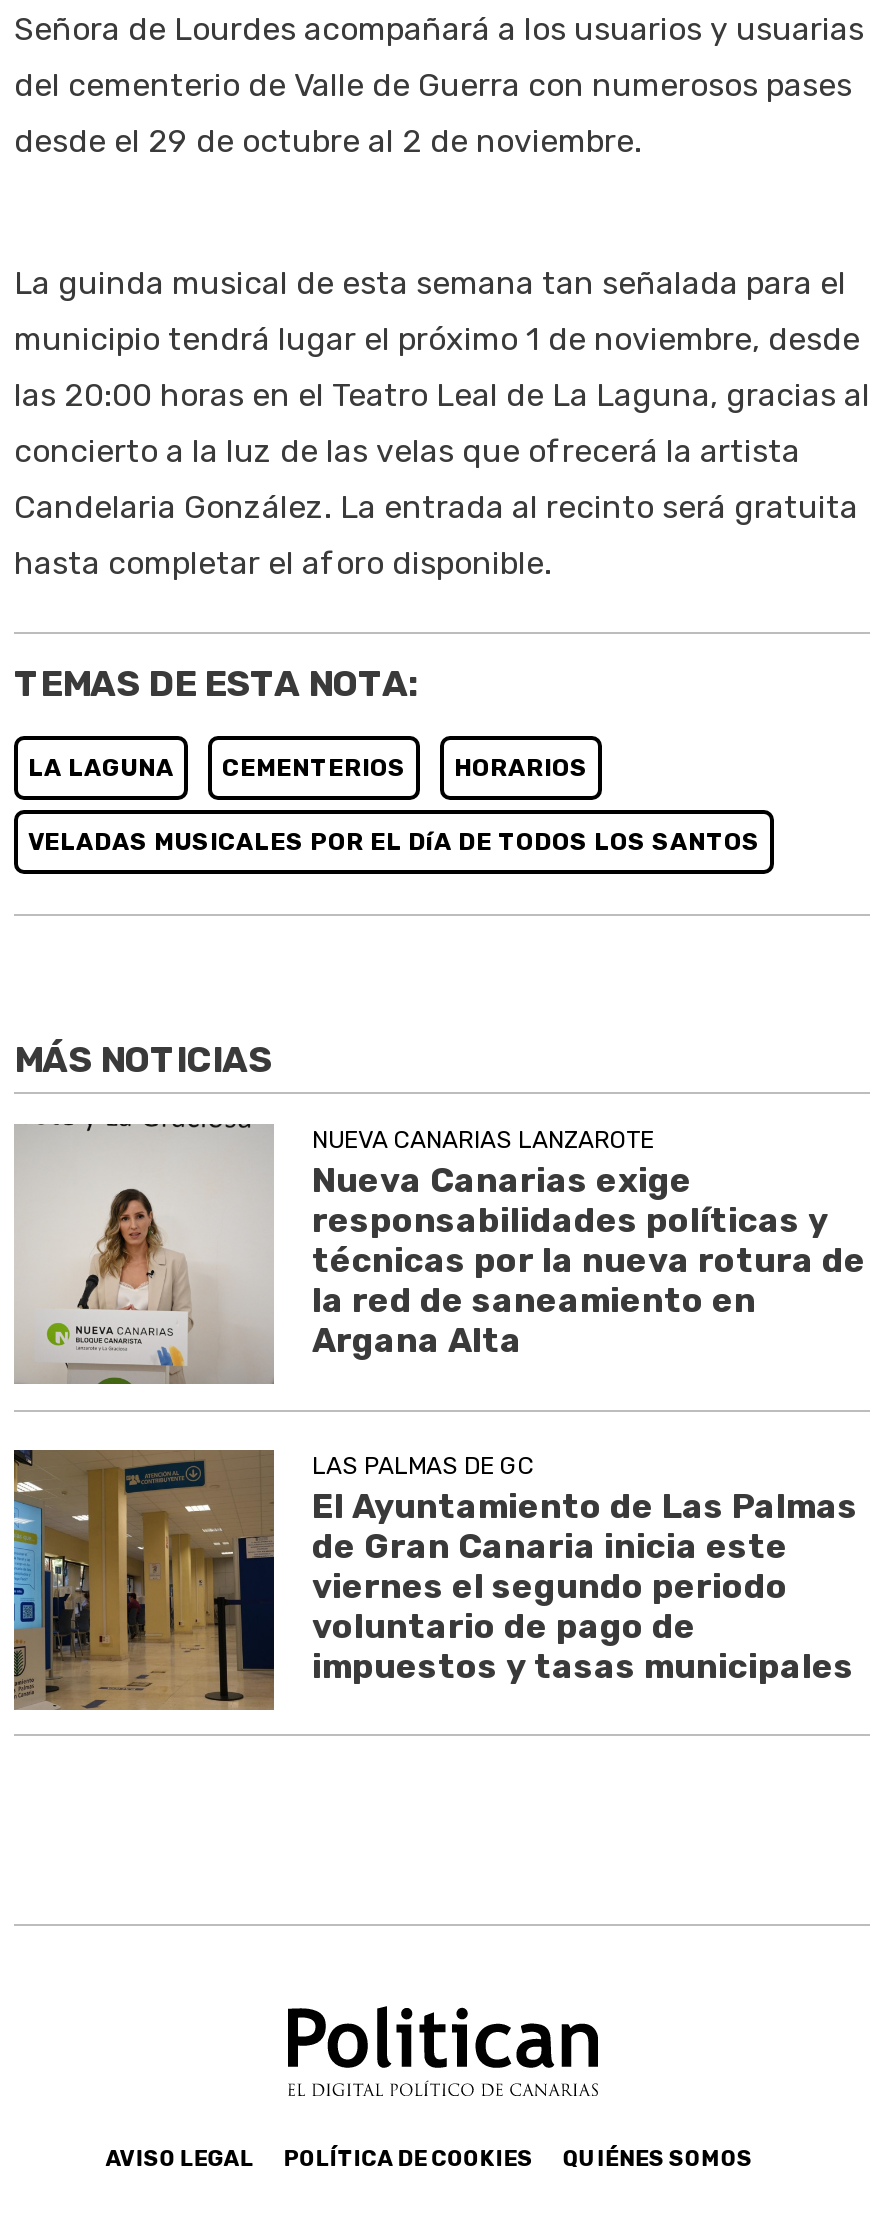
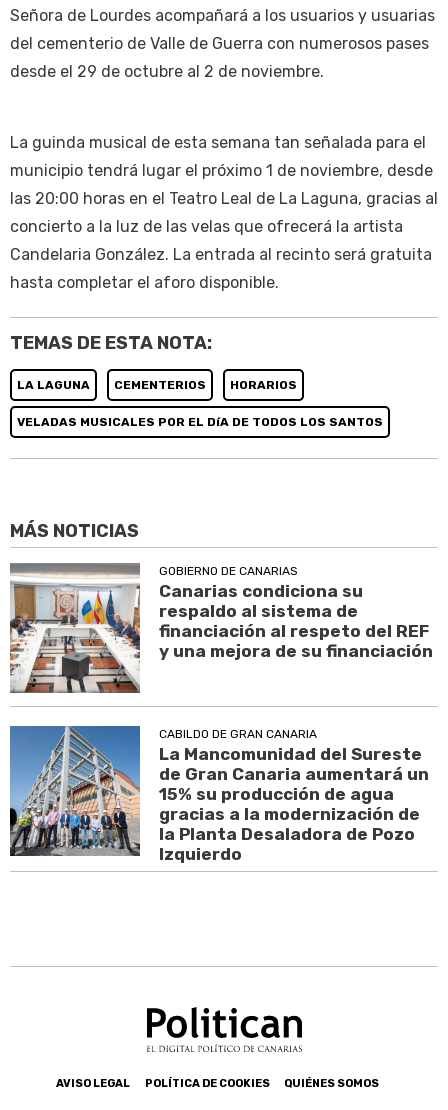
- [image]
- NUEVA CANARIAS LANZAROTE
- Nueva Canarias exige
- responsabilidades políticas y
- técnicas por la nueva rotura de
- la red de saneamiento en
- Argana Alta
+ [image]
+ GOBIERNO DE CANARIAS
+ Canarias condiciona su
+ respaldo al sistema de
+ financiación al respeto del REF
+ y una mejora de su financiación

- [image]
- LAS PALMAS DE GC
- El Ayuntamiento de Las Palmas
- de Gran Canaria inicia este
- viernes el segundo periodo
- voluntario de pago de
- impuestos y tasas municipales
+ [image]
+ CABILDO DE GRAN CANARIA
+ La Mancomunidad del Sureste
+ de Gran Canaria aumentará un
+ 15% su producción de agua
+ gracias a la modernización de
+ la Planta Desaladora de Pozo
+ Izquierdo
